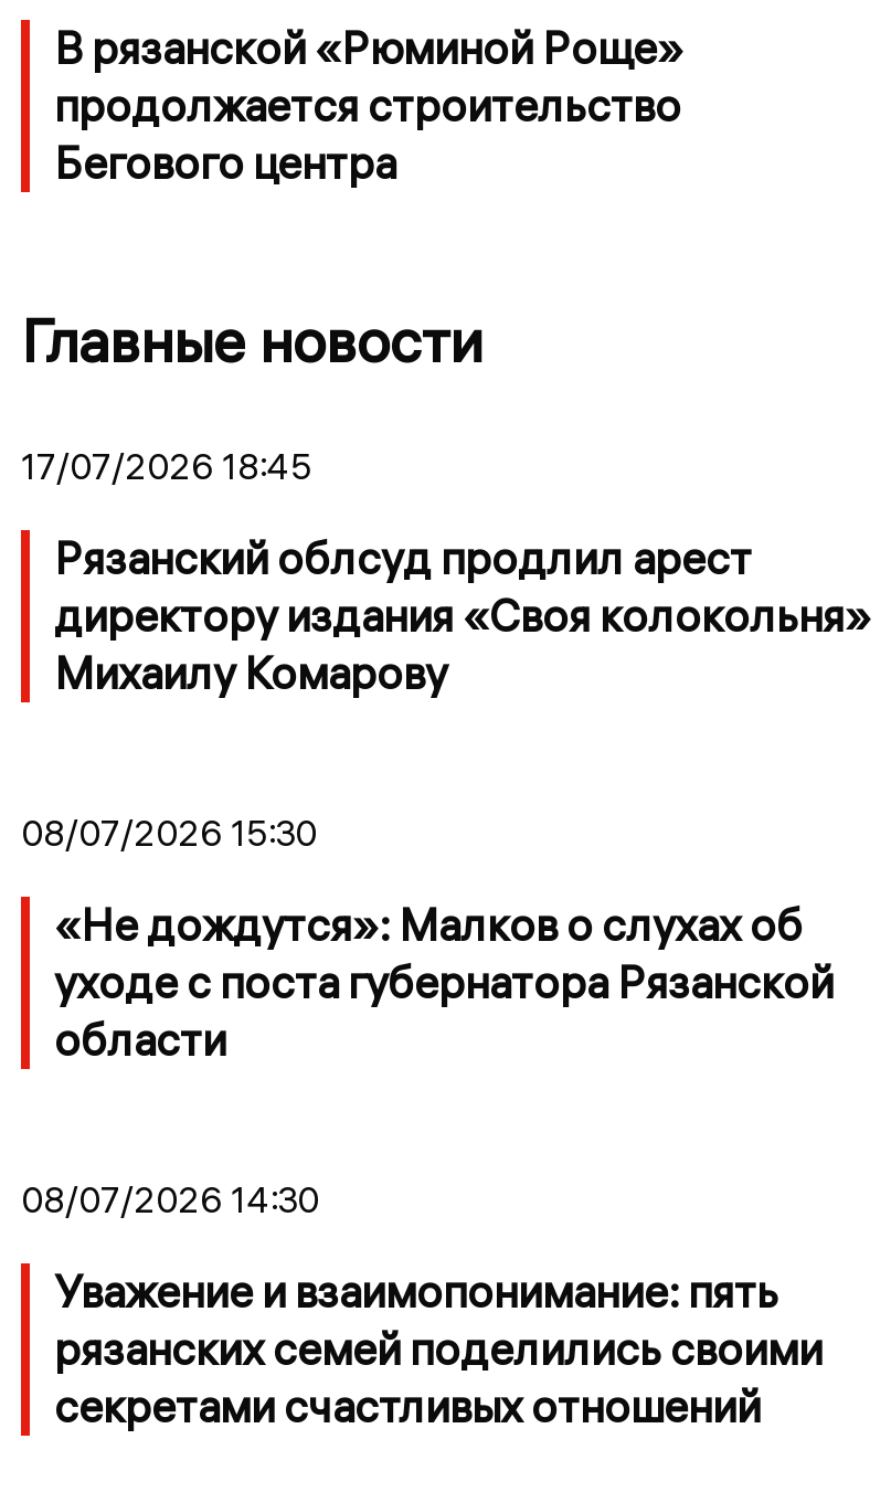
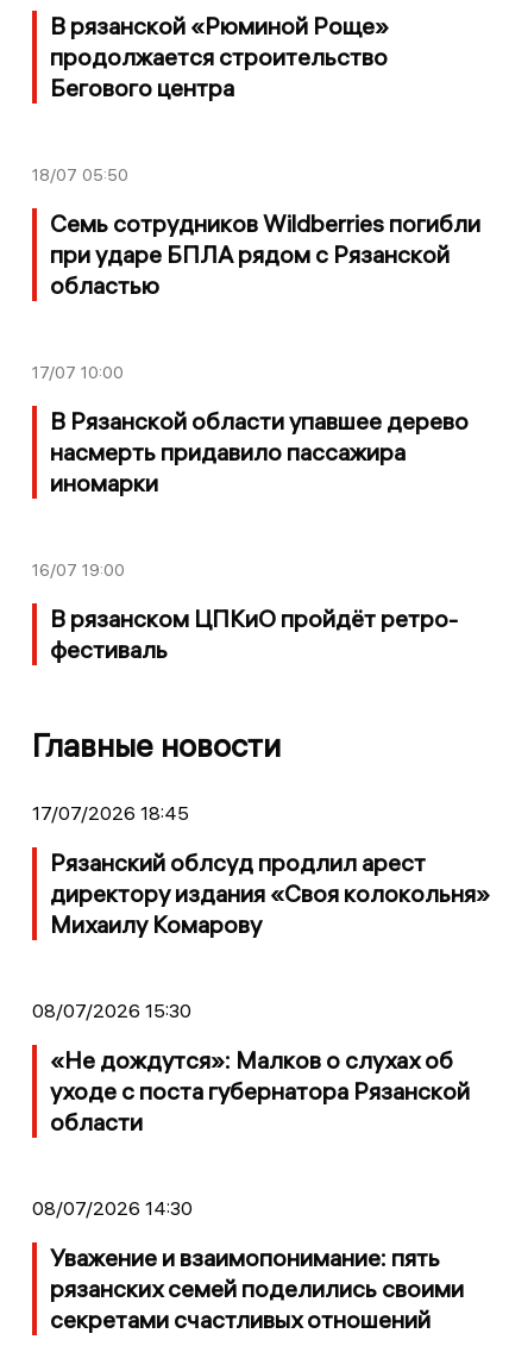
+ 18/07 05:50
+ Семь сотрудников Wildberries погибли
+ при ударе БПЛА рядом с Рязанской
+ областью
+ 17/07 10:00
+ В Рязанской области упавшее дерево
+ насмерть придавило пассажира
+ иномарки
+ 16/07 19:00
+ В рязанском ЦПКиО пройдёт ретро-
+ фестиваль
